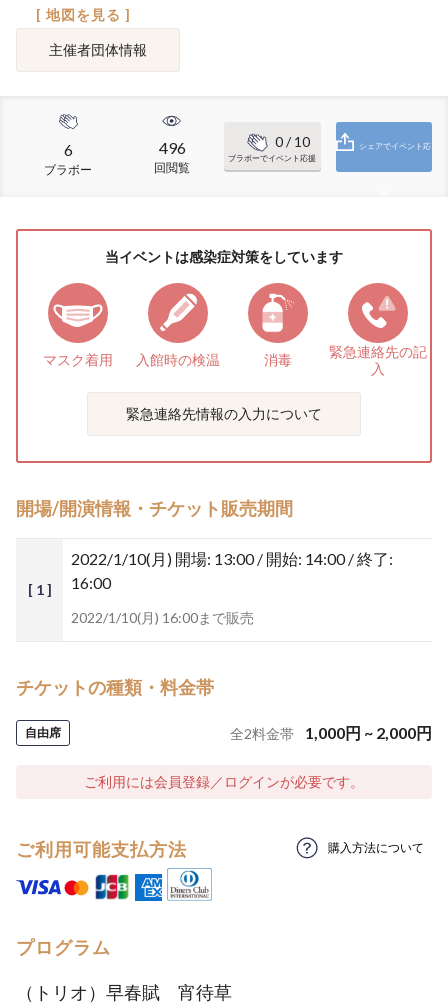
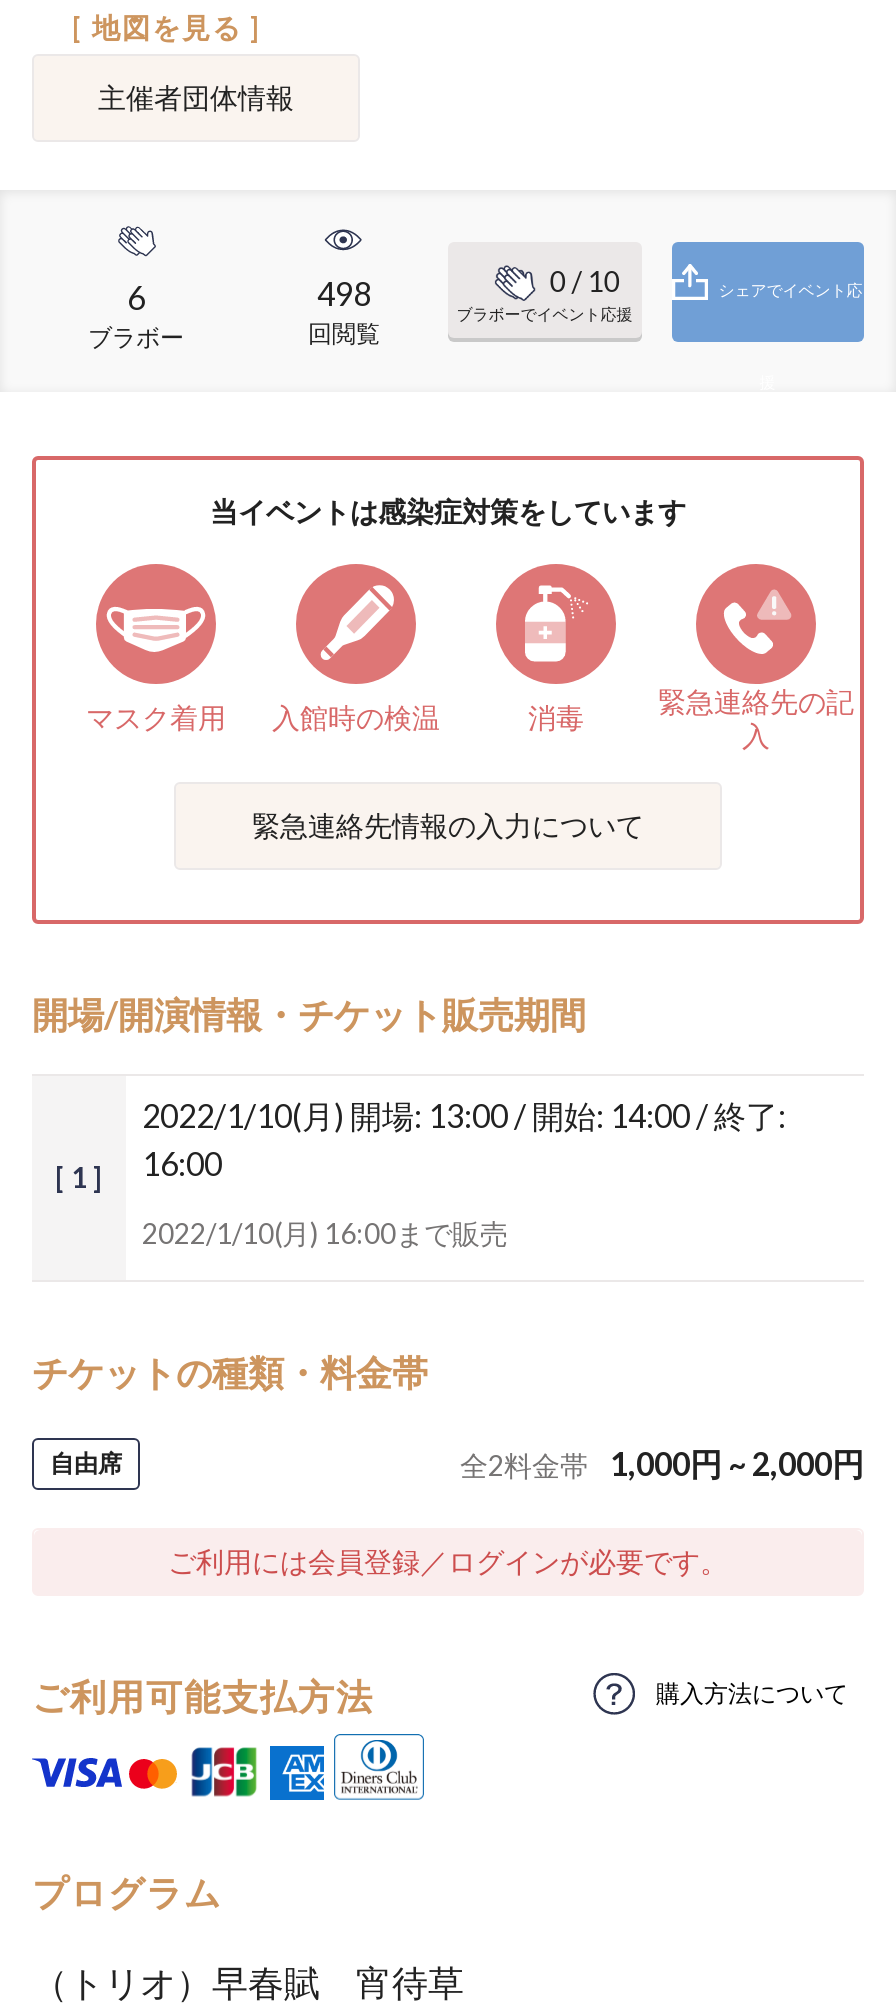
- 496
+ 498
